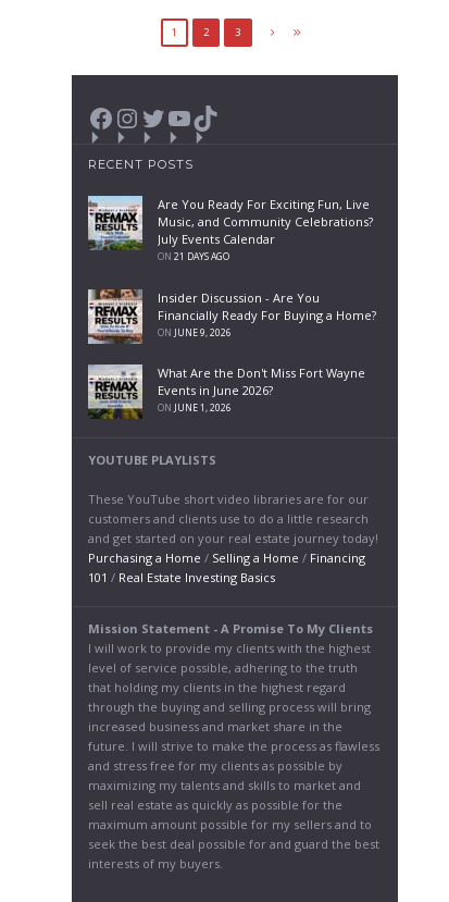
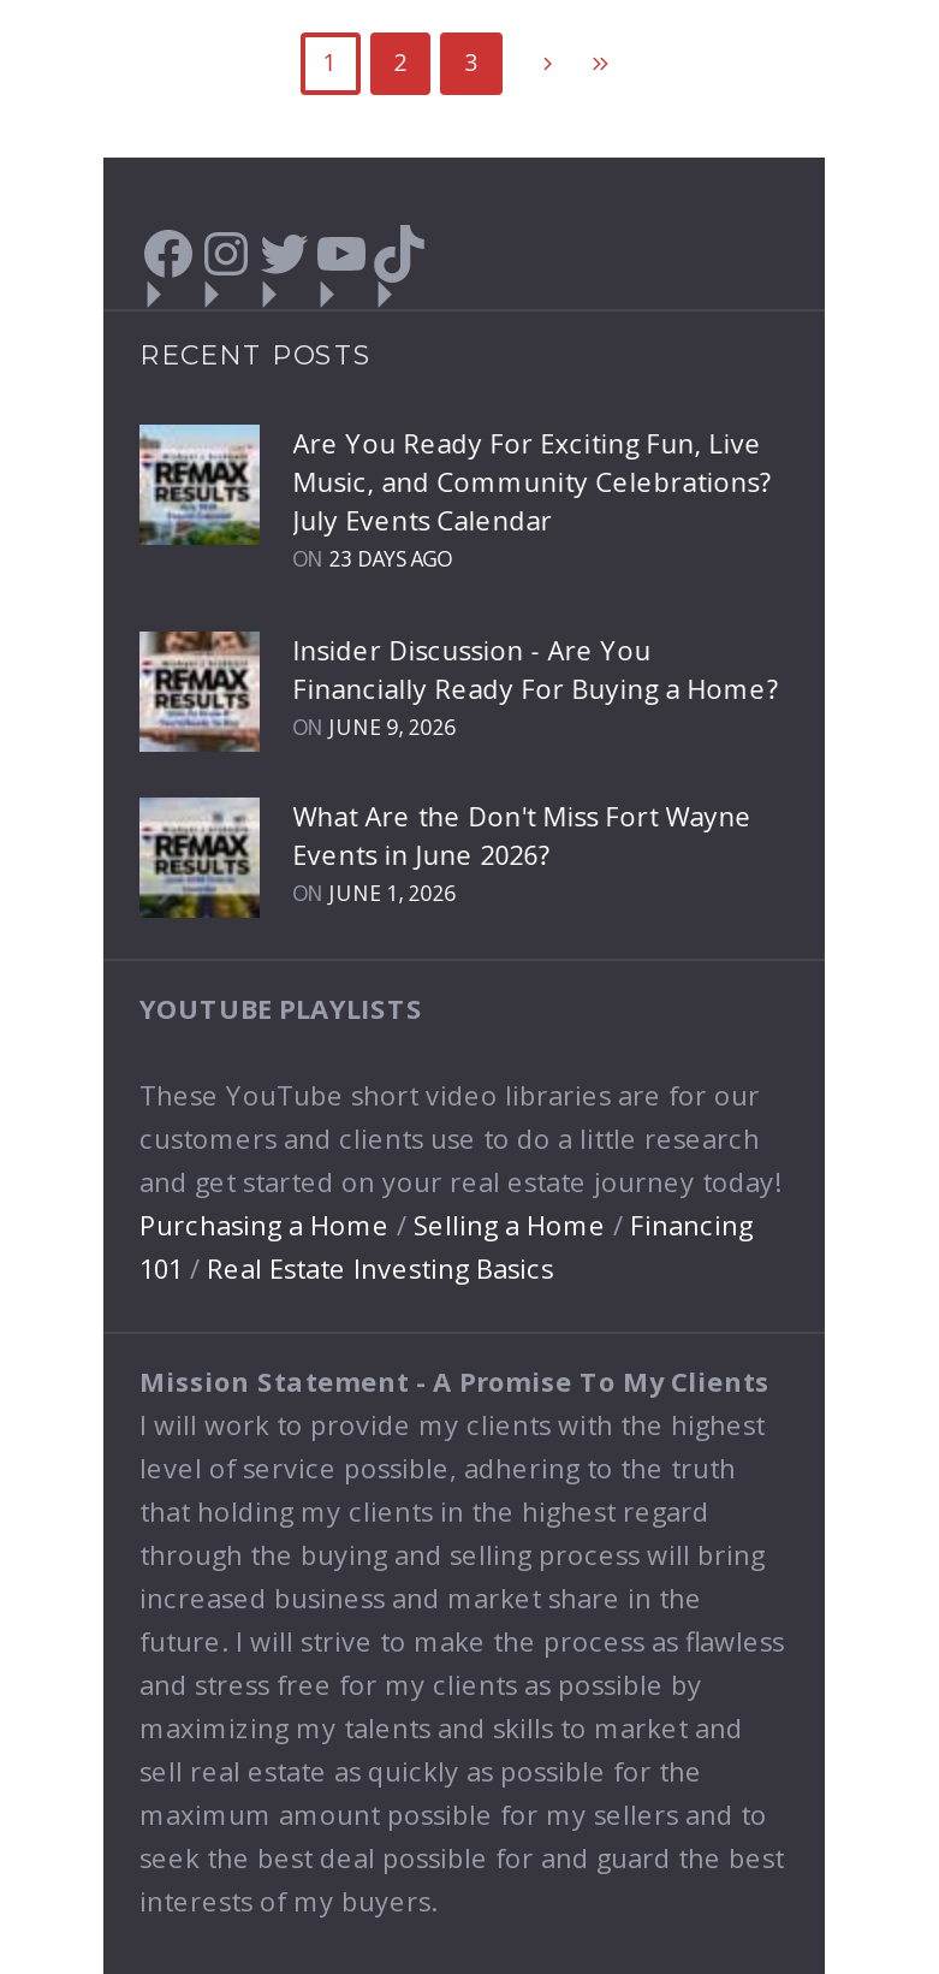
- ON 21 DAYS AGO
+ ON 23 DAYS AGO
